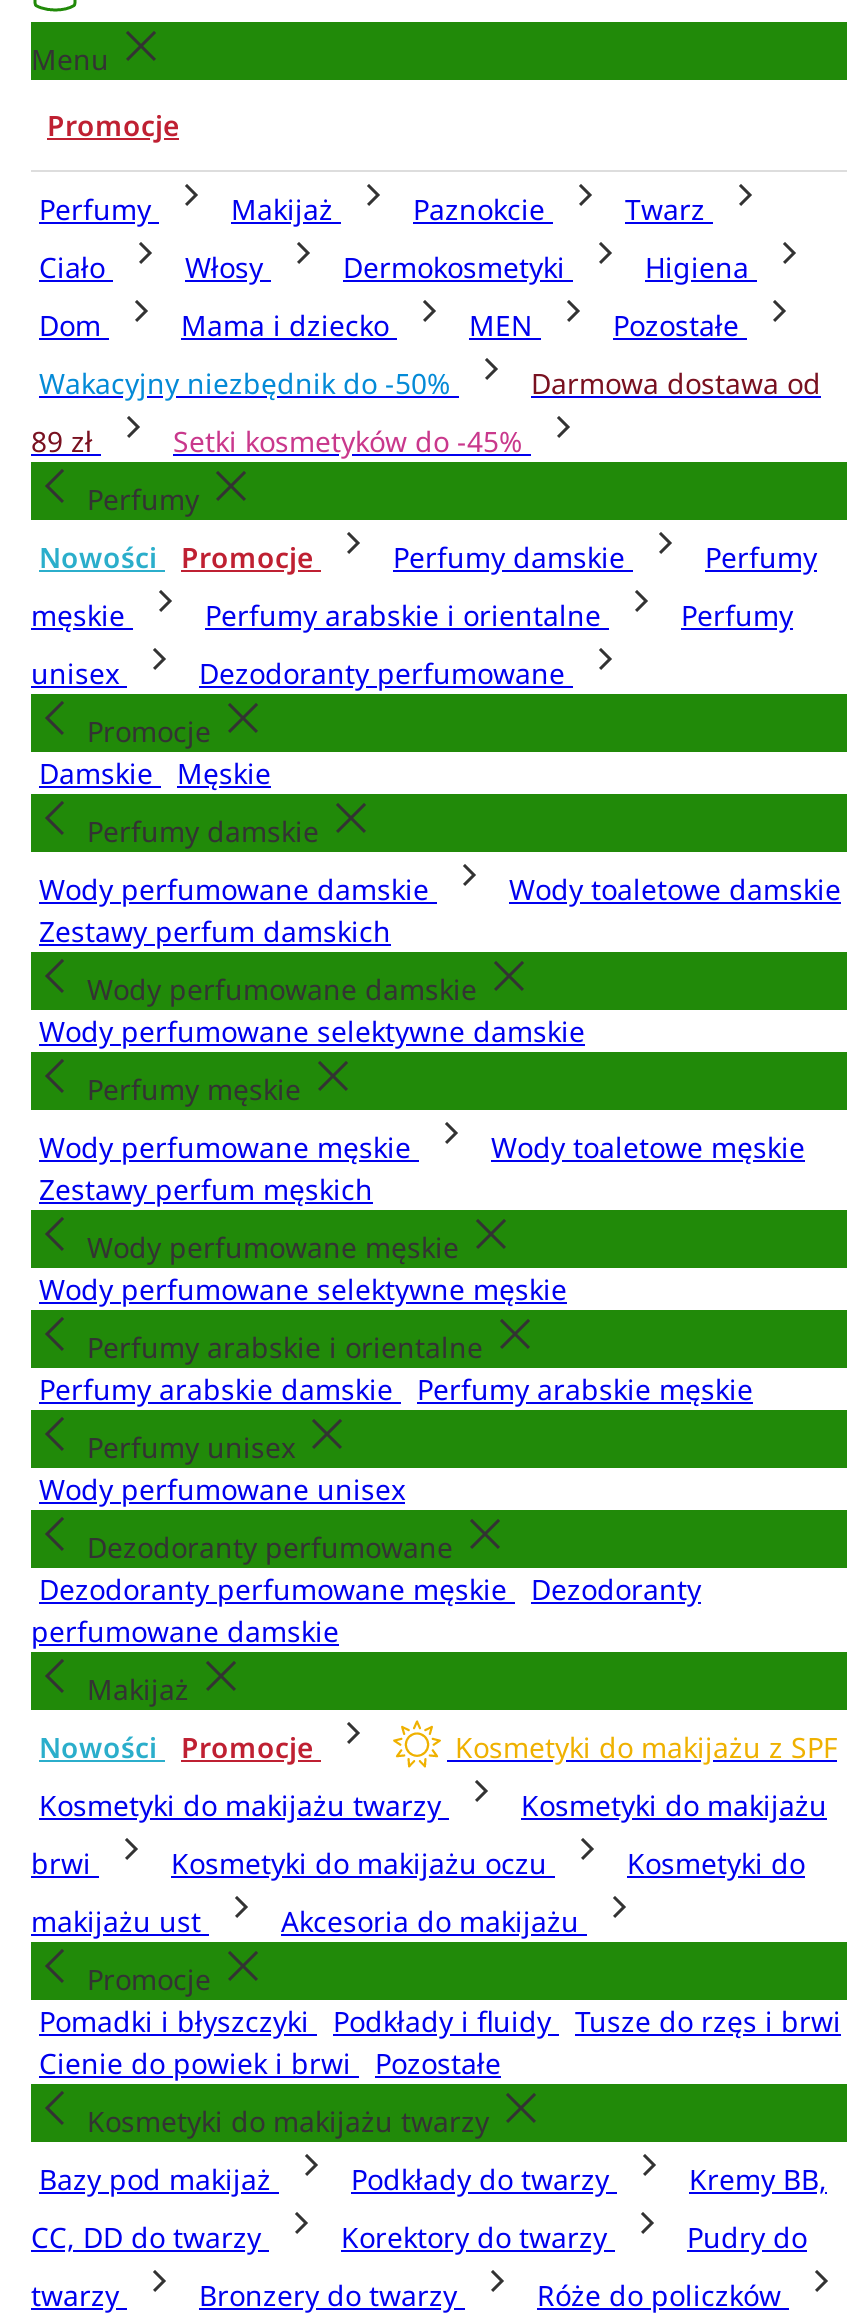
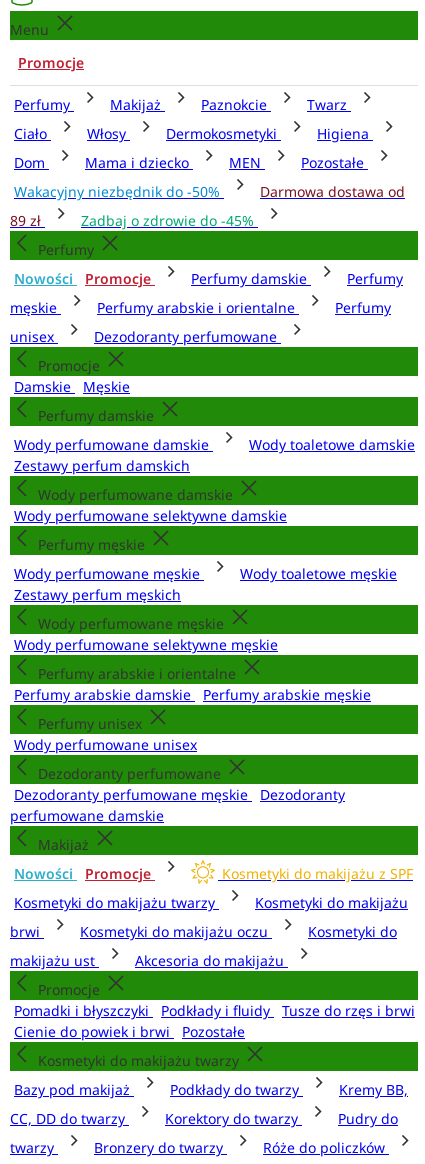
- Setki kosmetyków do -45%
+ Zadbaj o zdrowie do -45%
